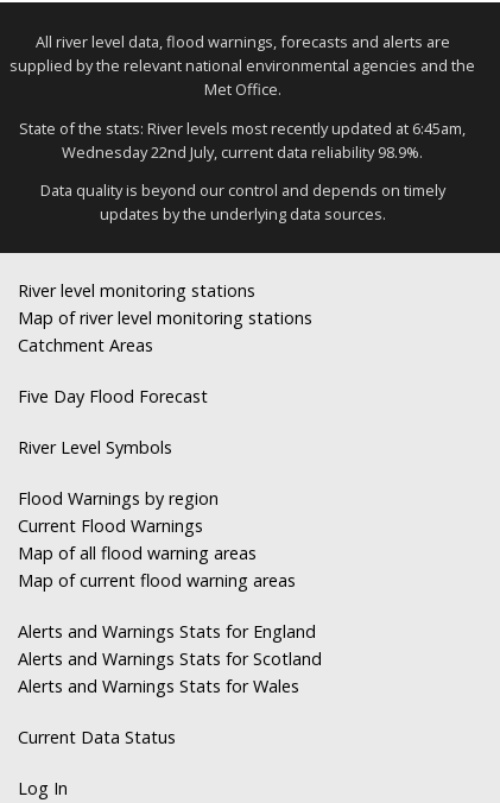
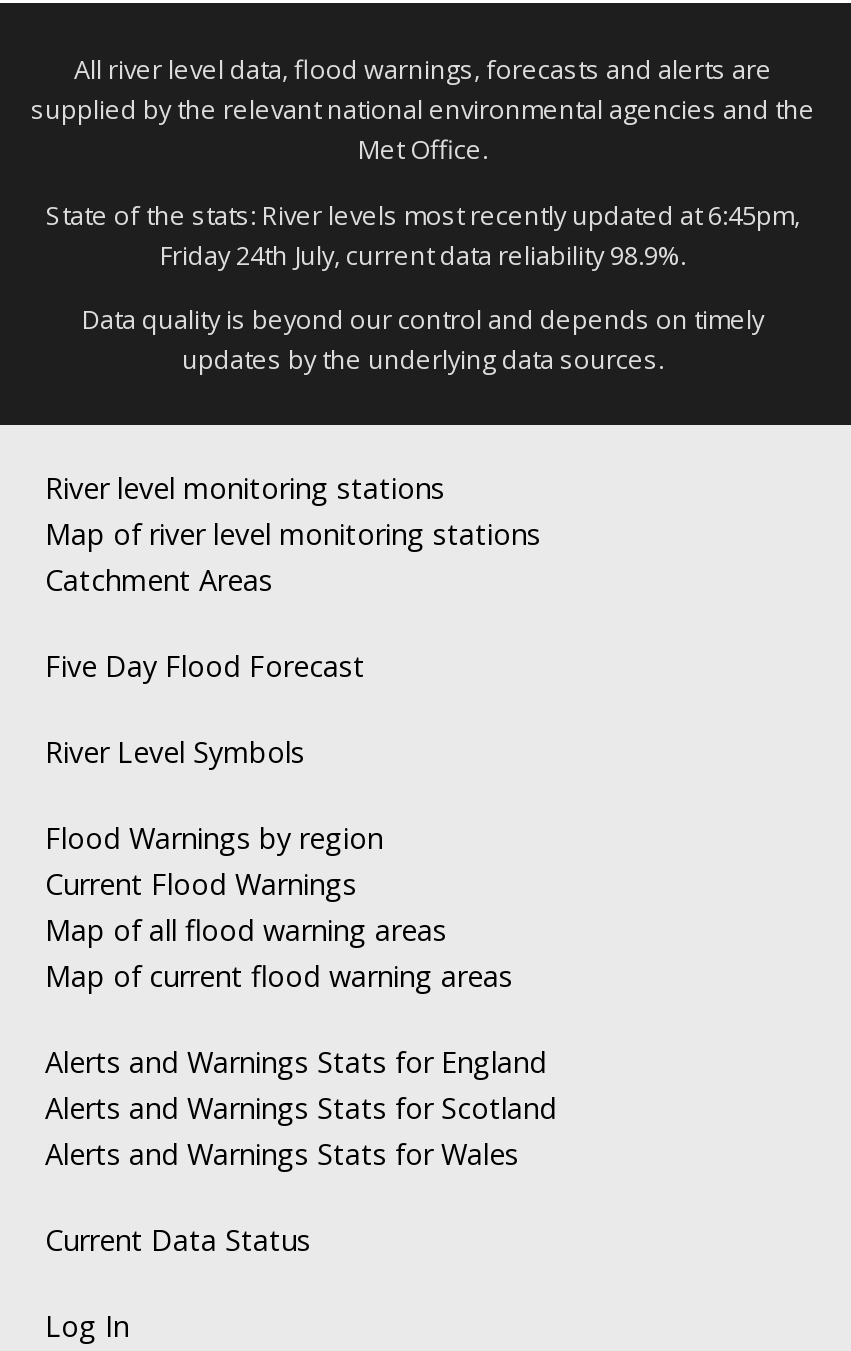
- State of the stats: River levels most recently updated at 6:45am,
+ State of the stats: River levels most recently updated at 6:45pm,

- Wednesday 22nd July, current data reliability 98.9%.
+ Friday 24th July, current data reliability 98.9%.
